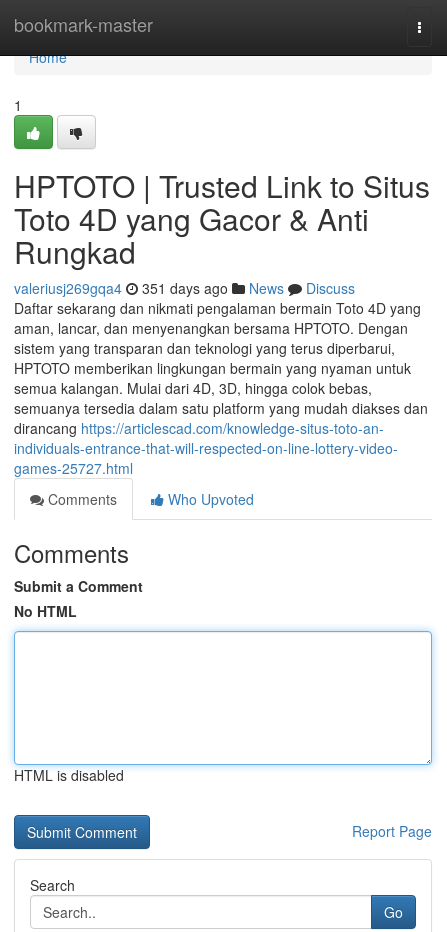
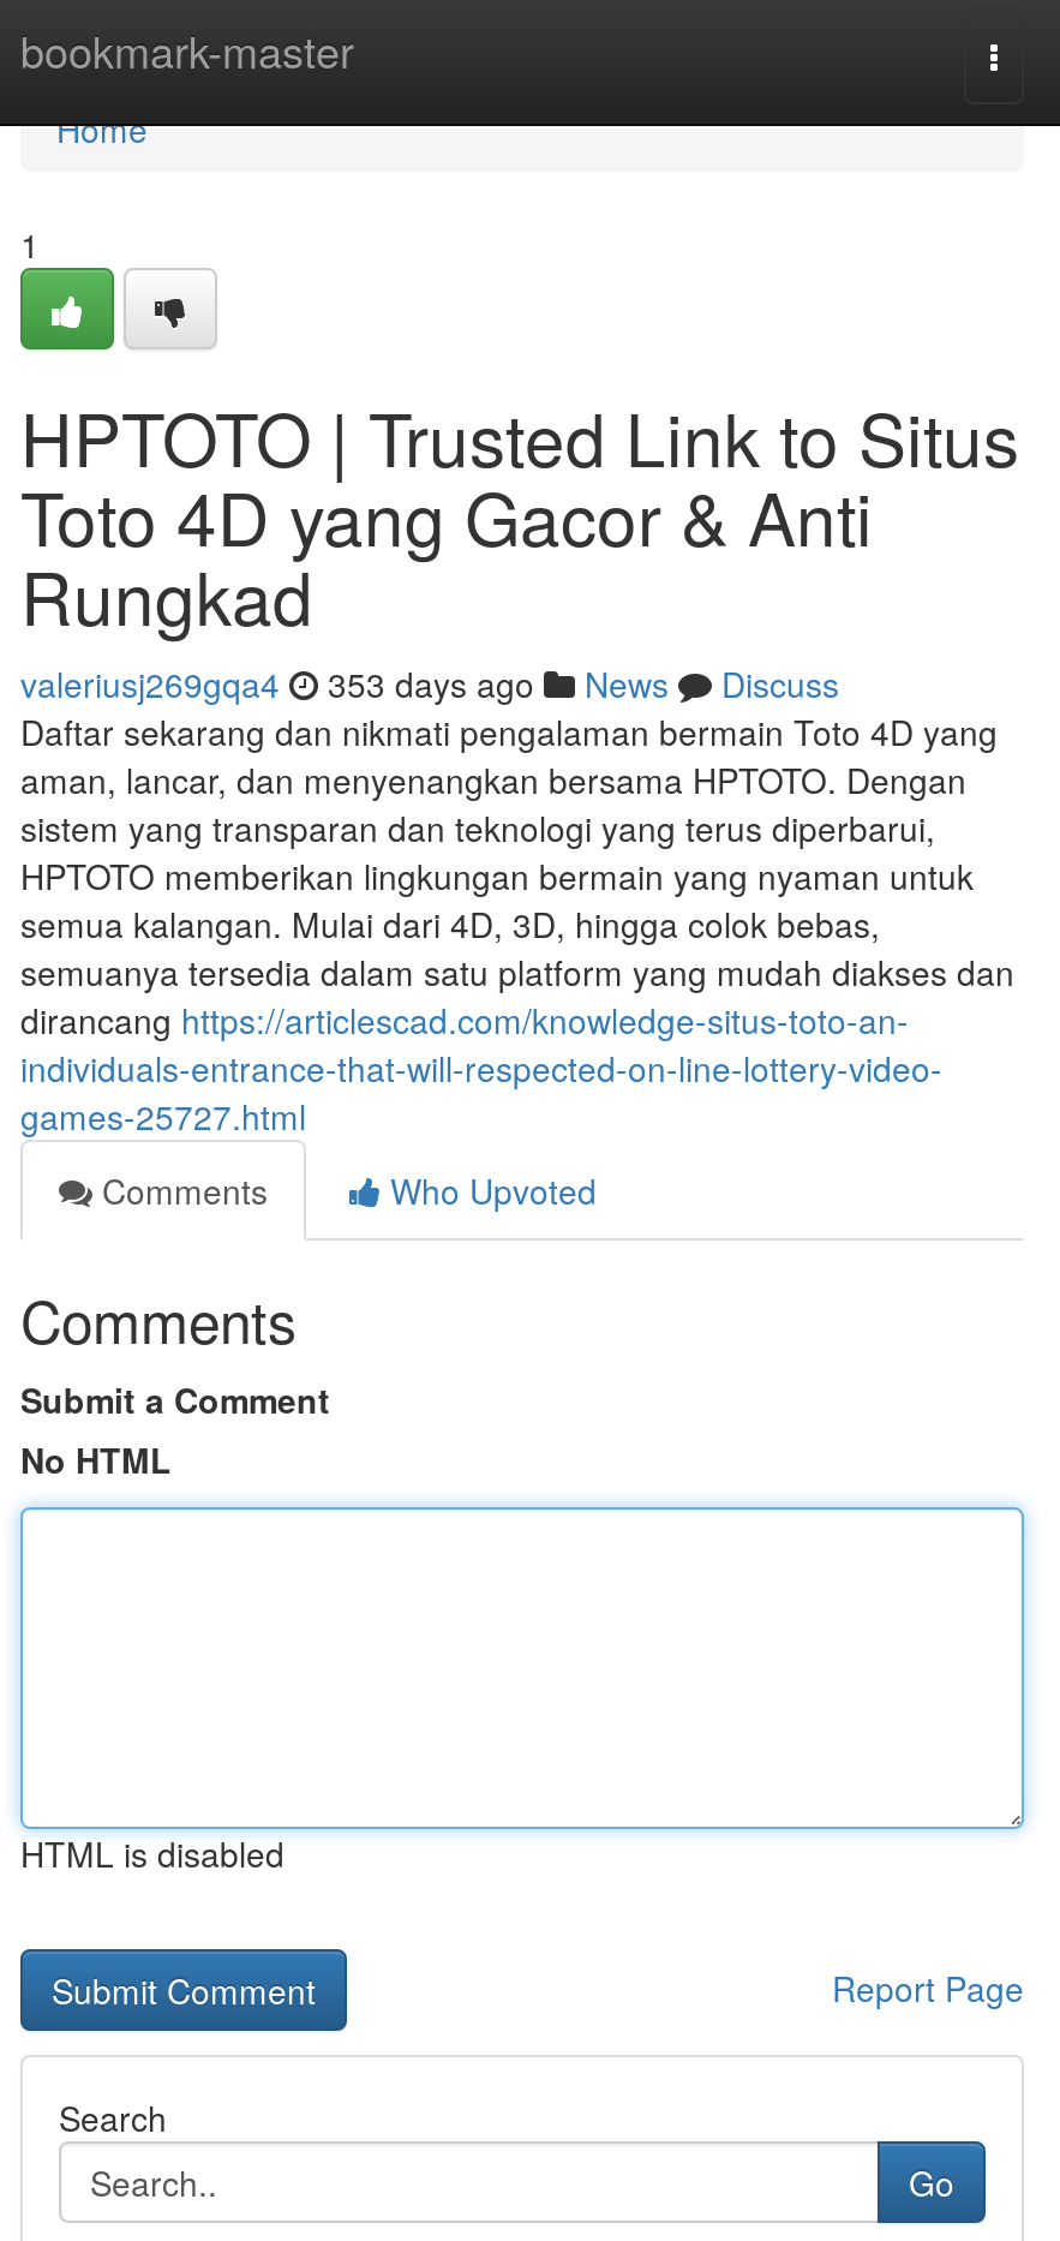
- valeriusj269gqa4 351 days ago News Discuss
+ valeriusj269gqa4 353 days ago News Discuss
